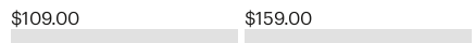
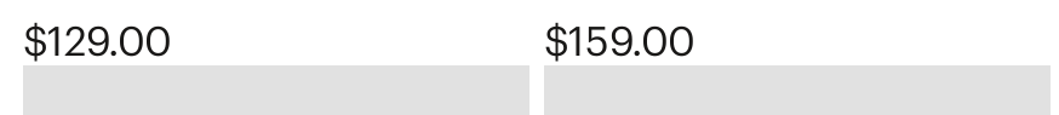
- $109.00
+ $129.00
